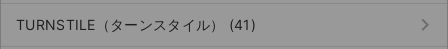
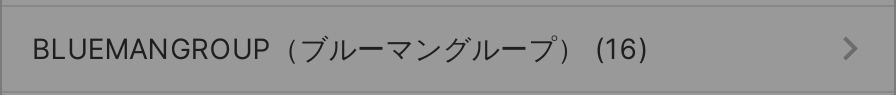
- TURNSTILE（ターンスタイル） (41)
+ BLUEMANGROUP（ブルーマングループ） (16)
